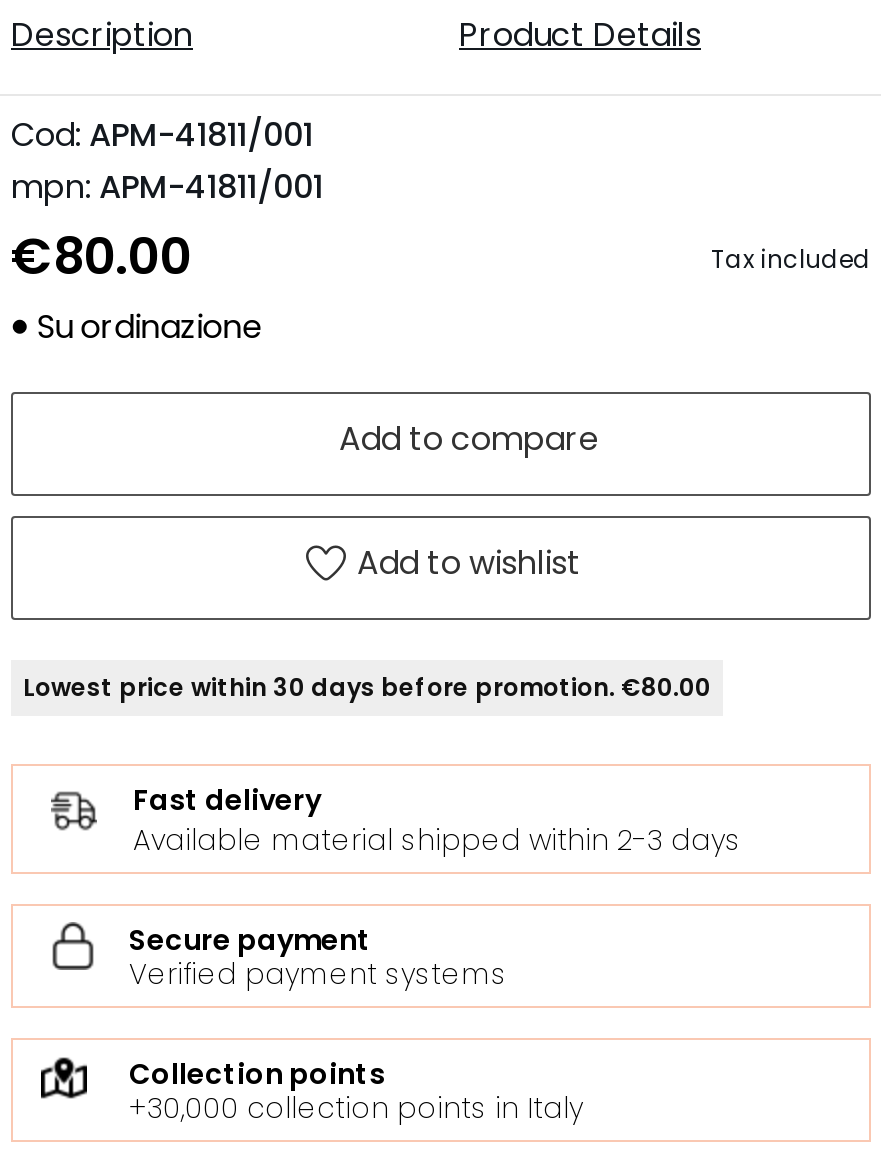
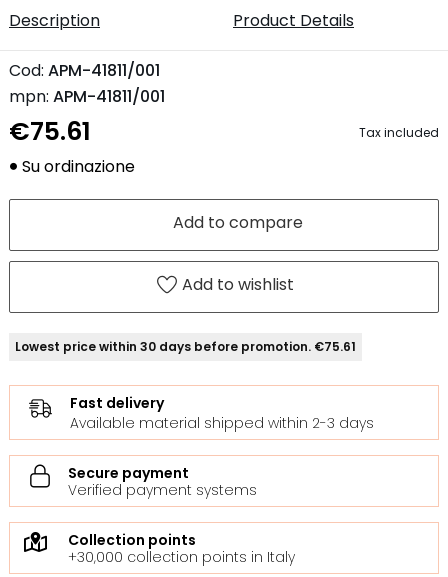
- €80.00
+ €75.61

- Lowest price within 30 days before promotion. €80.00
+ Lowest price within 30 days before promotion. €75.61
